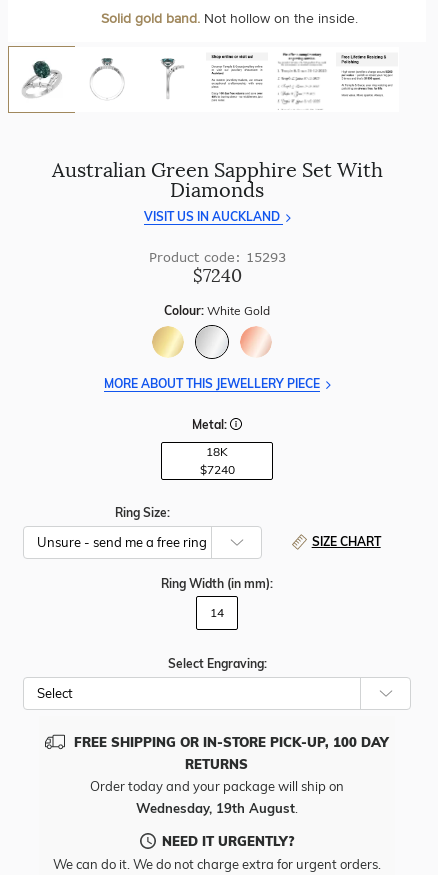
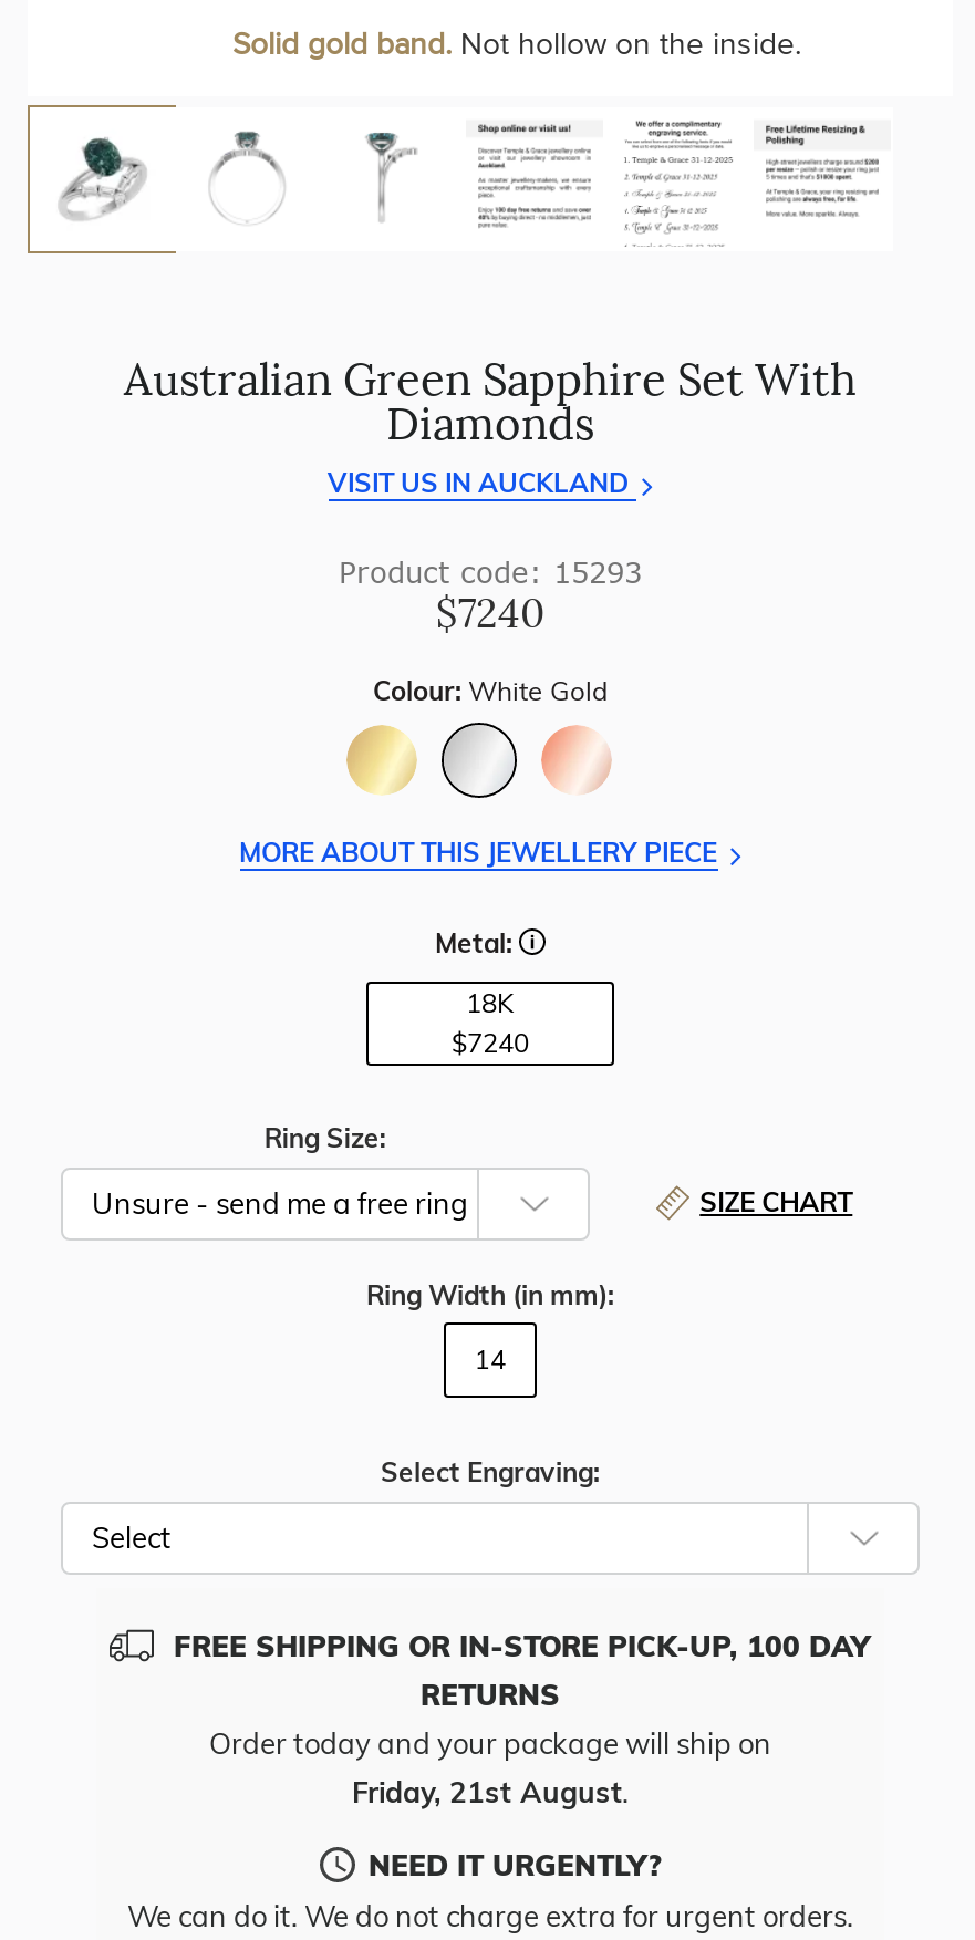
- Wednesday, 19th August.
+ Friday, 21st August.
